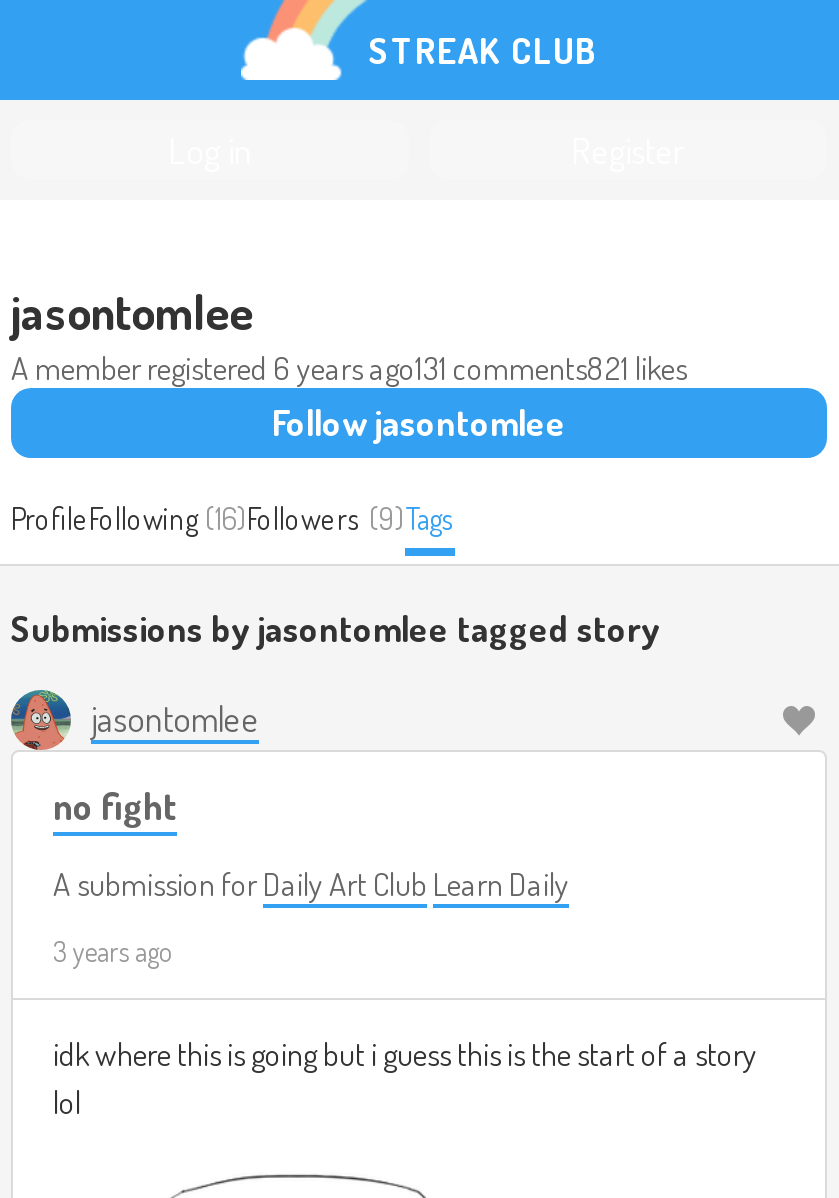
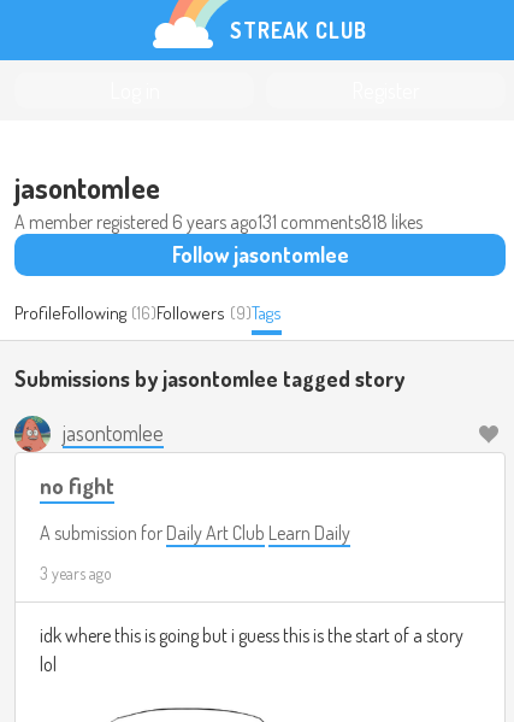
- A member registered 6 years ago131 comments821 likes
+ A member registered 6 years ago131 comments818 likes
